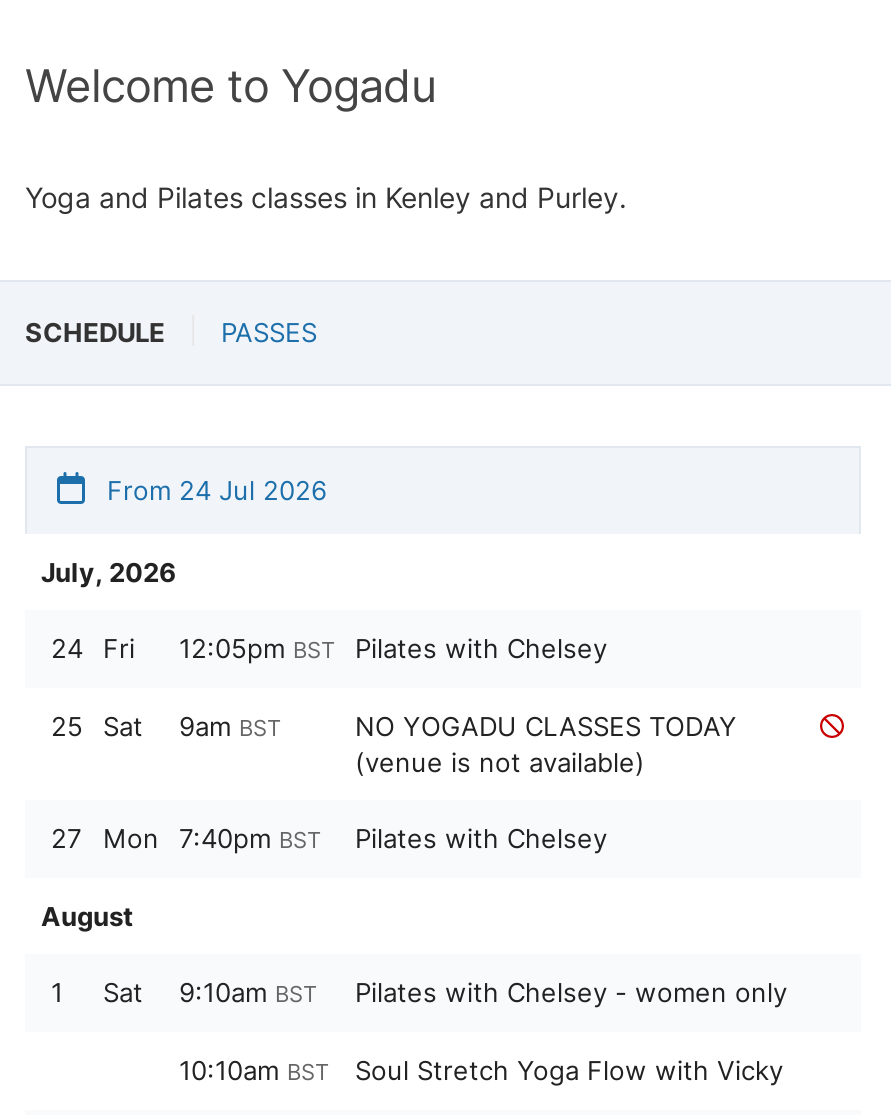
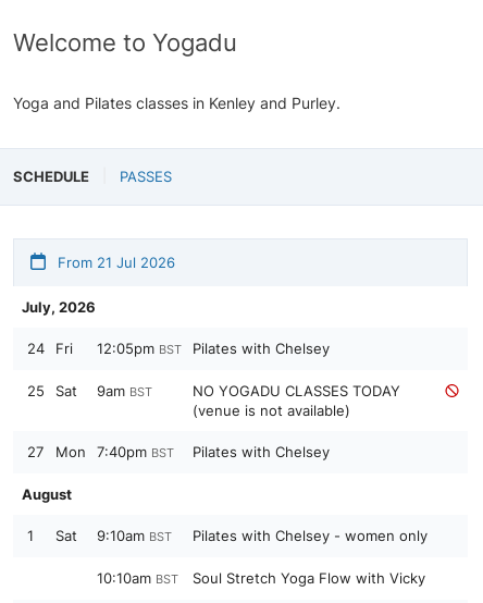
- From 24 Jul 2026
+ From 21 Jul 2026
